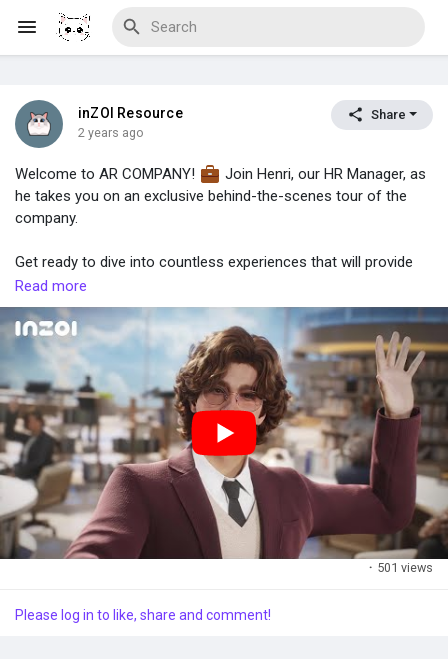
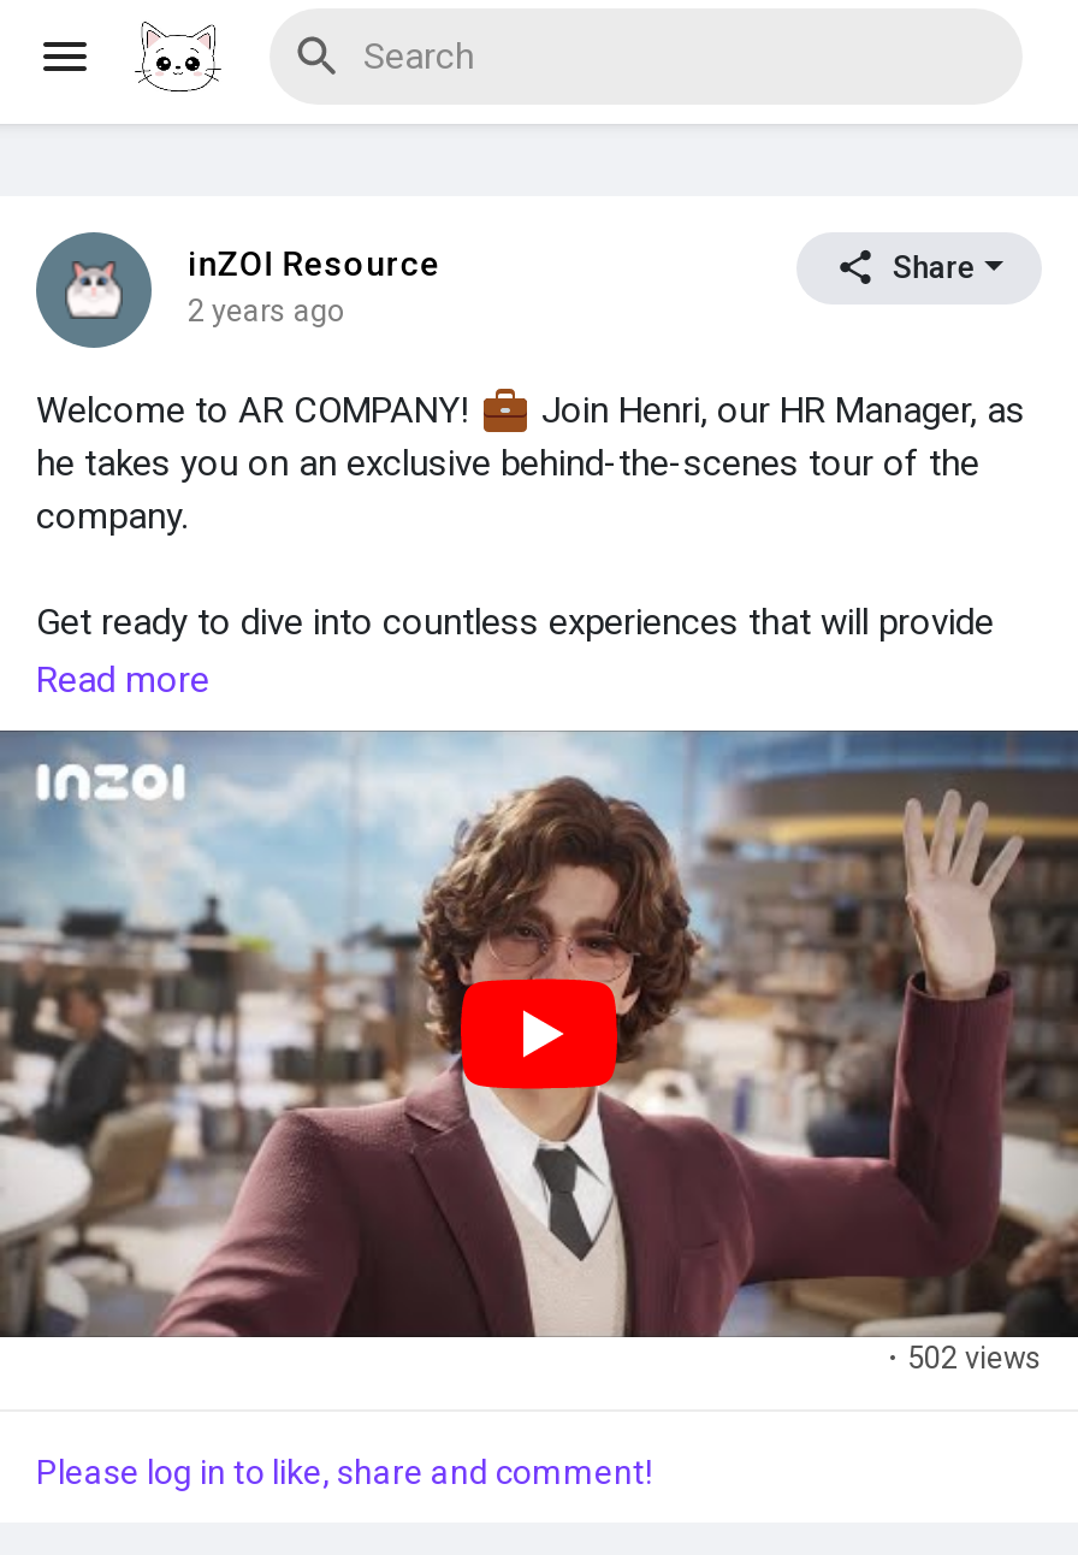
- · 501 views
+ · 502 views
